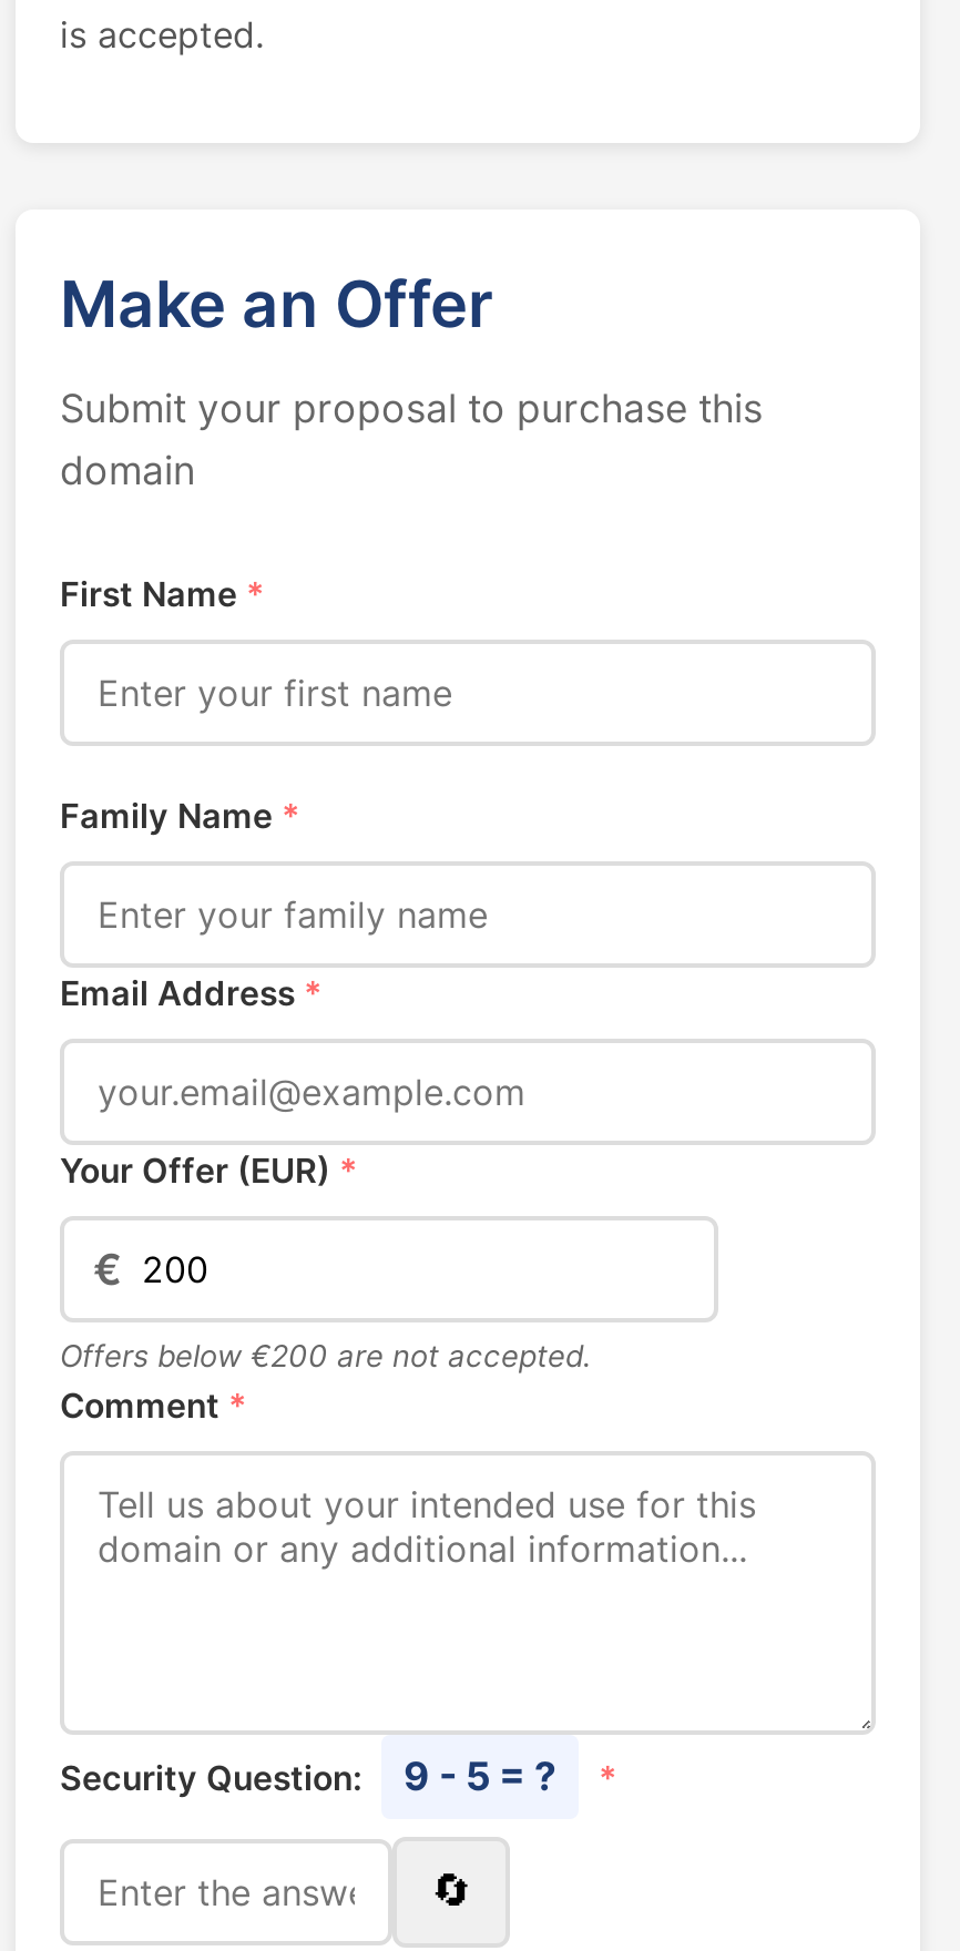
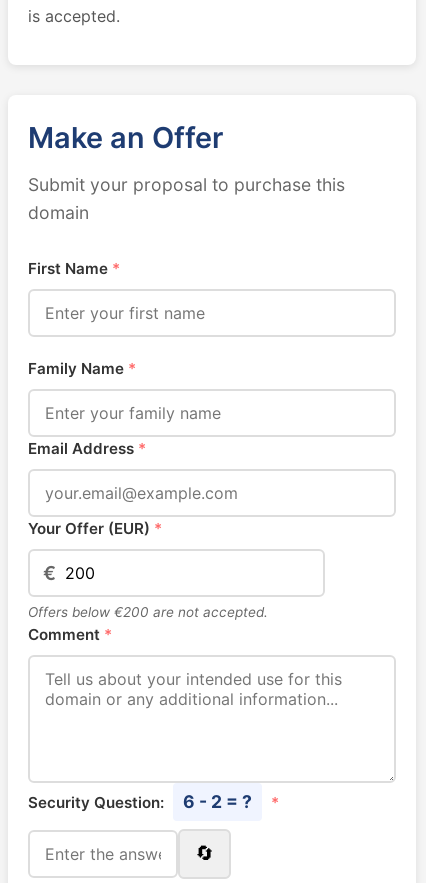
- 9 - 5 = ?
+ 6 - 2 = ?
